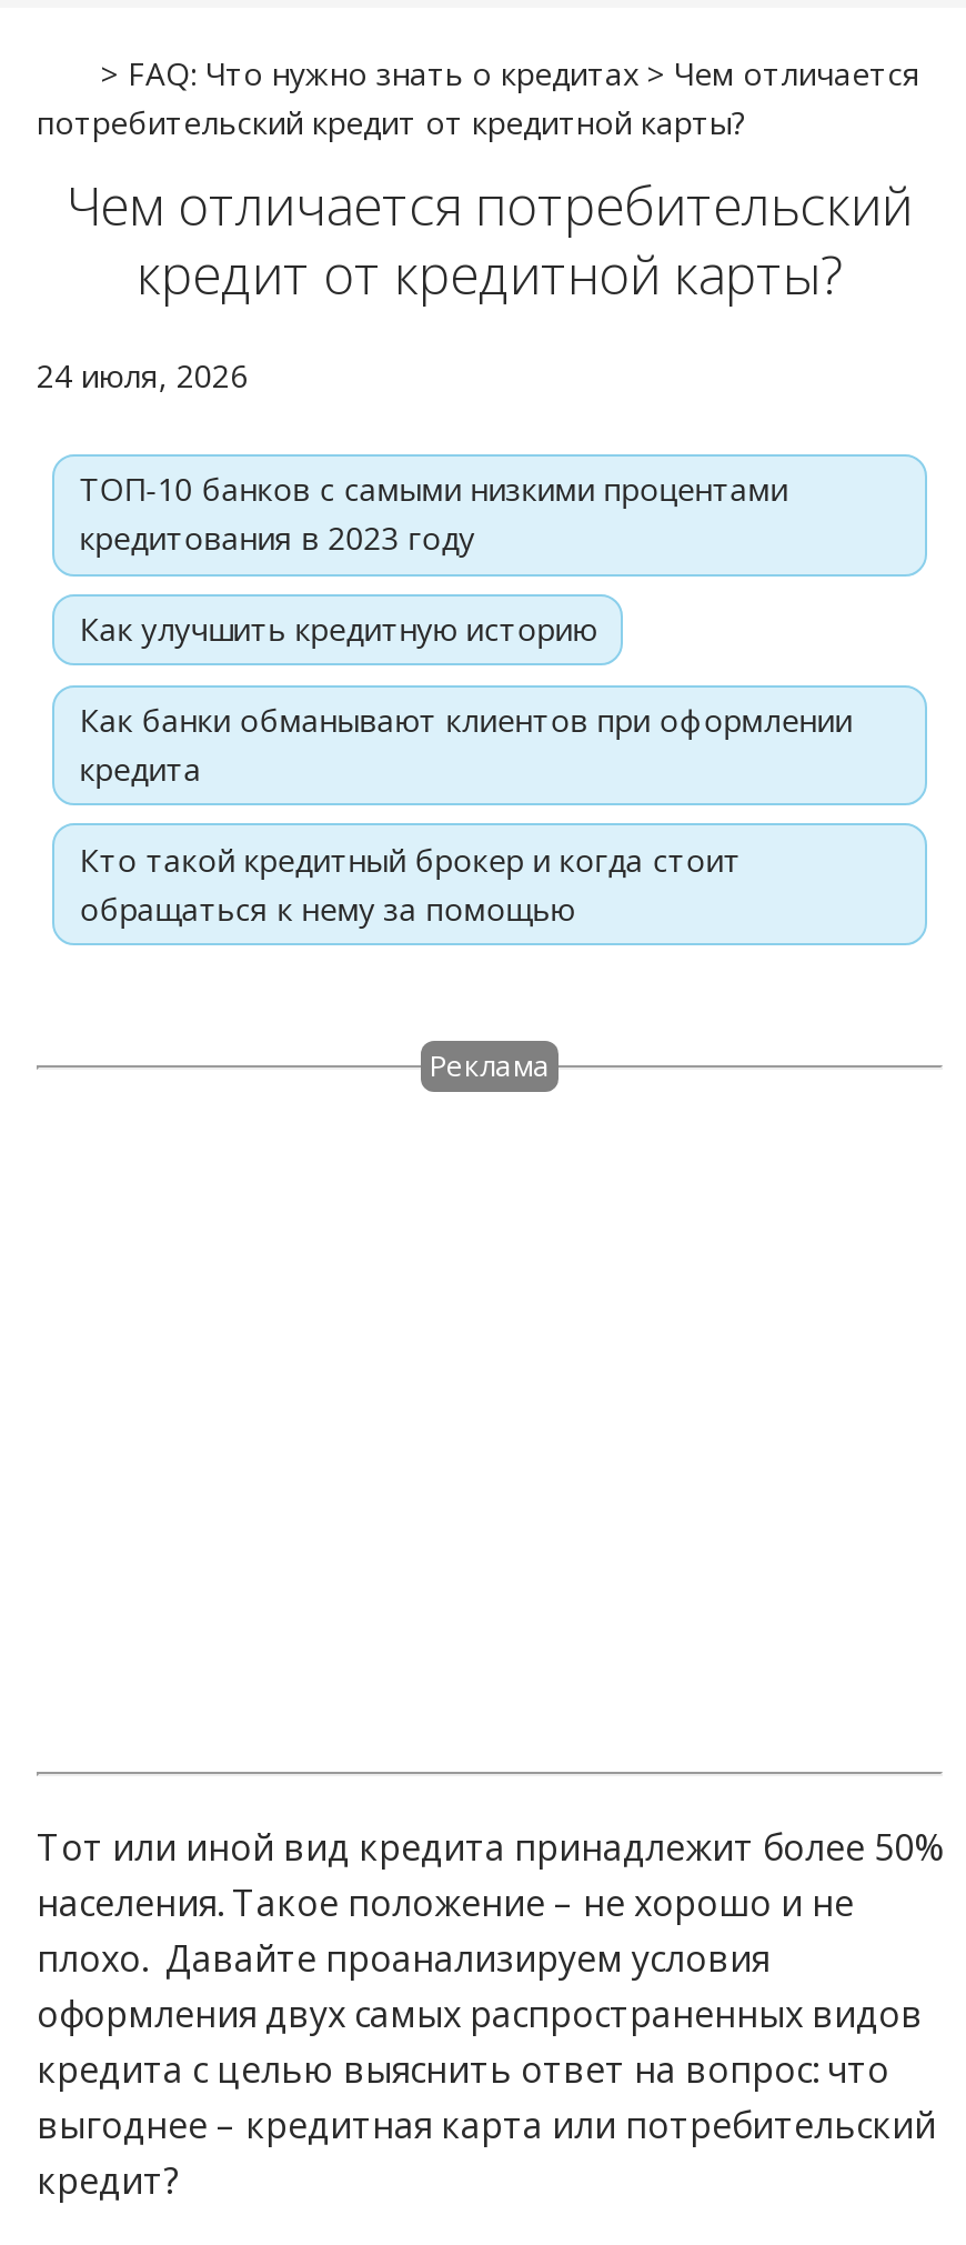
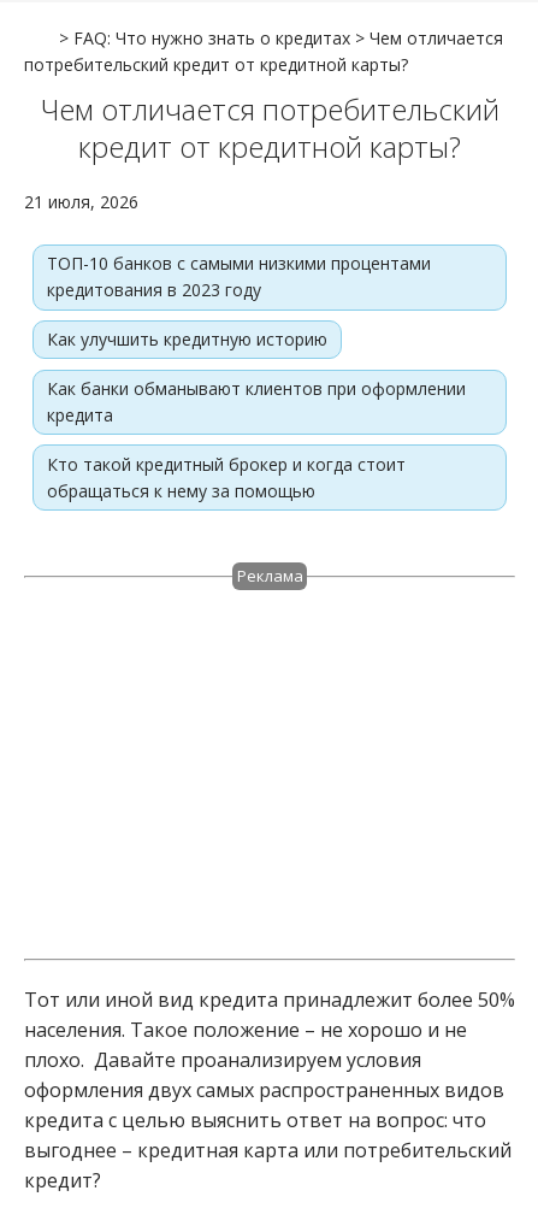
- 24 июля, 2026
+ 21 июля, 2026
